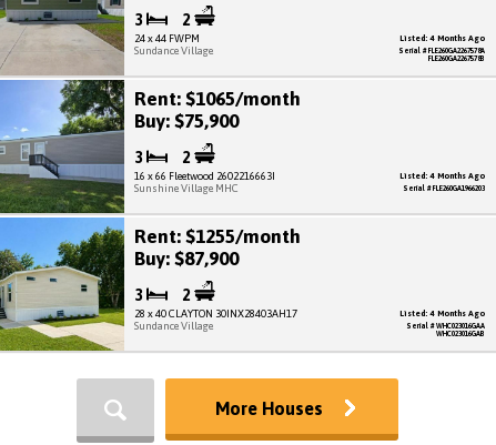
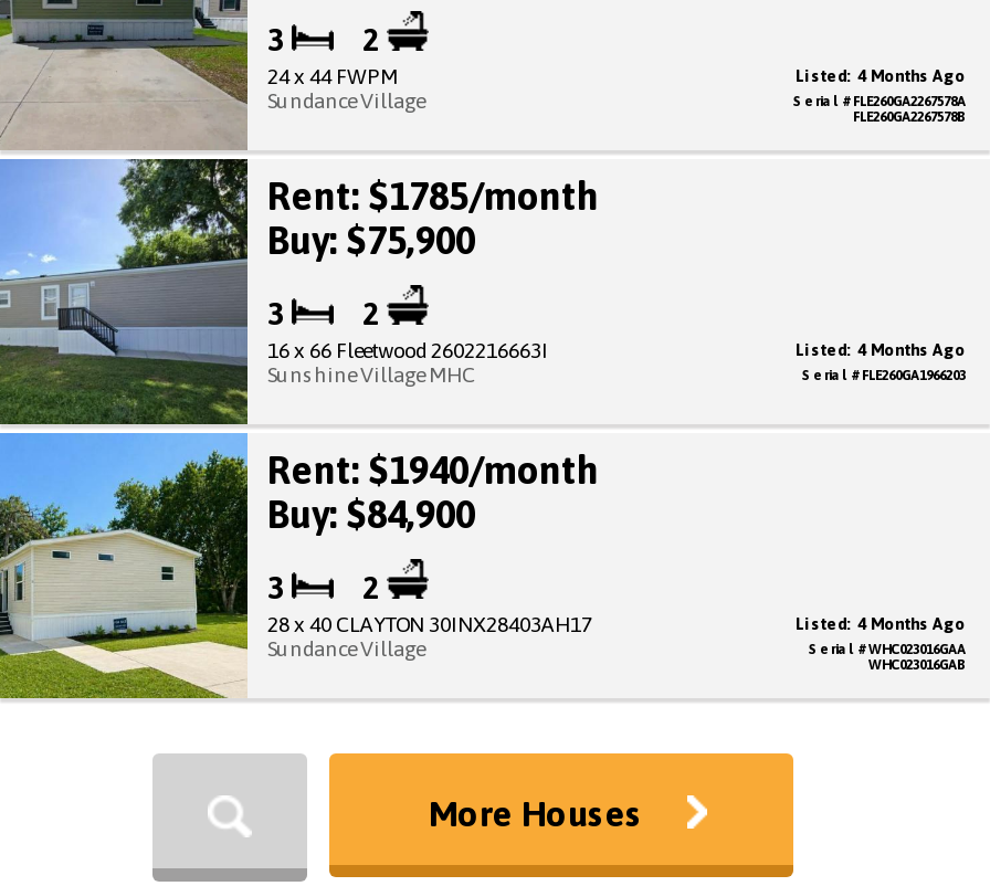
- Rent: $1065/month
+ Rent: $1785/month

- Rent: $1255/month
+ Rent: $1940/month

- Buy: $87,900
+ Buy: $84,900
